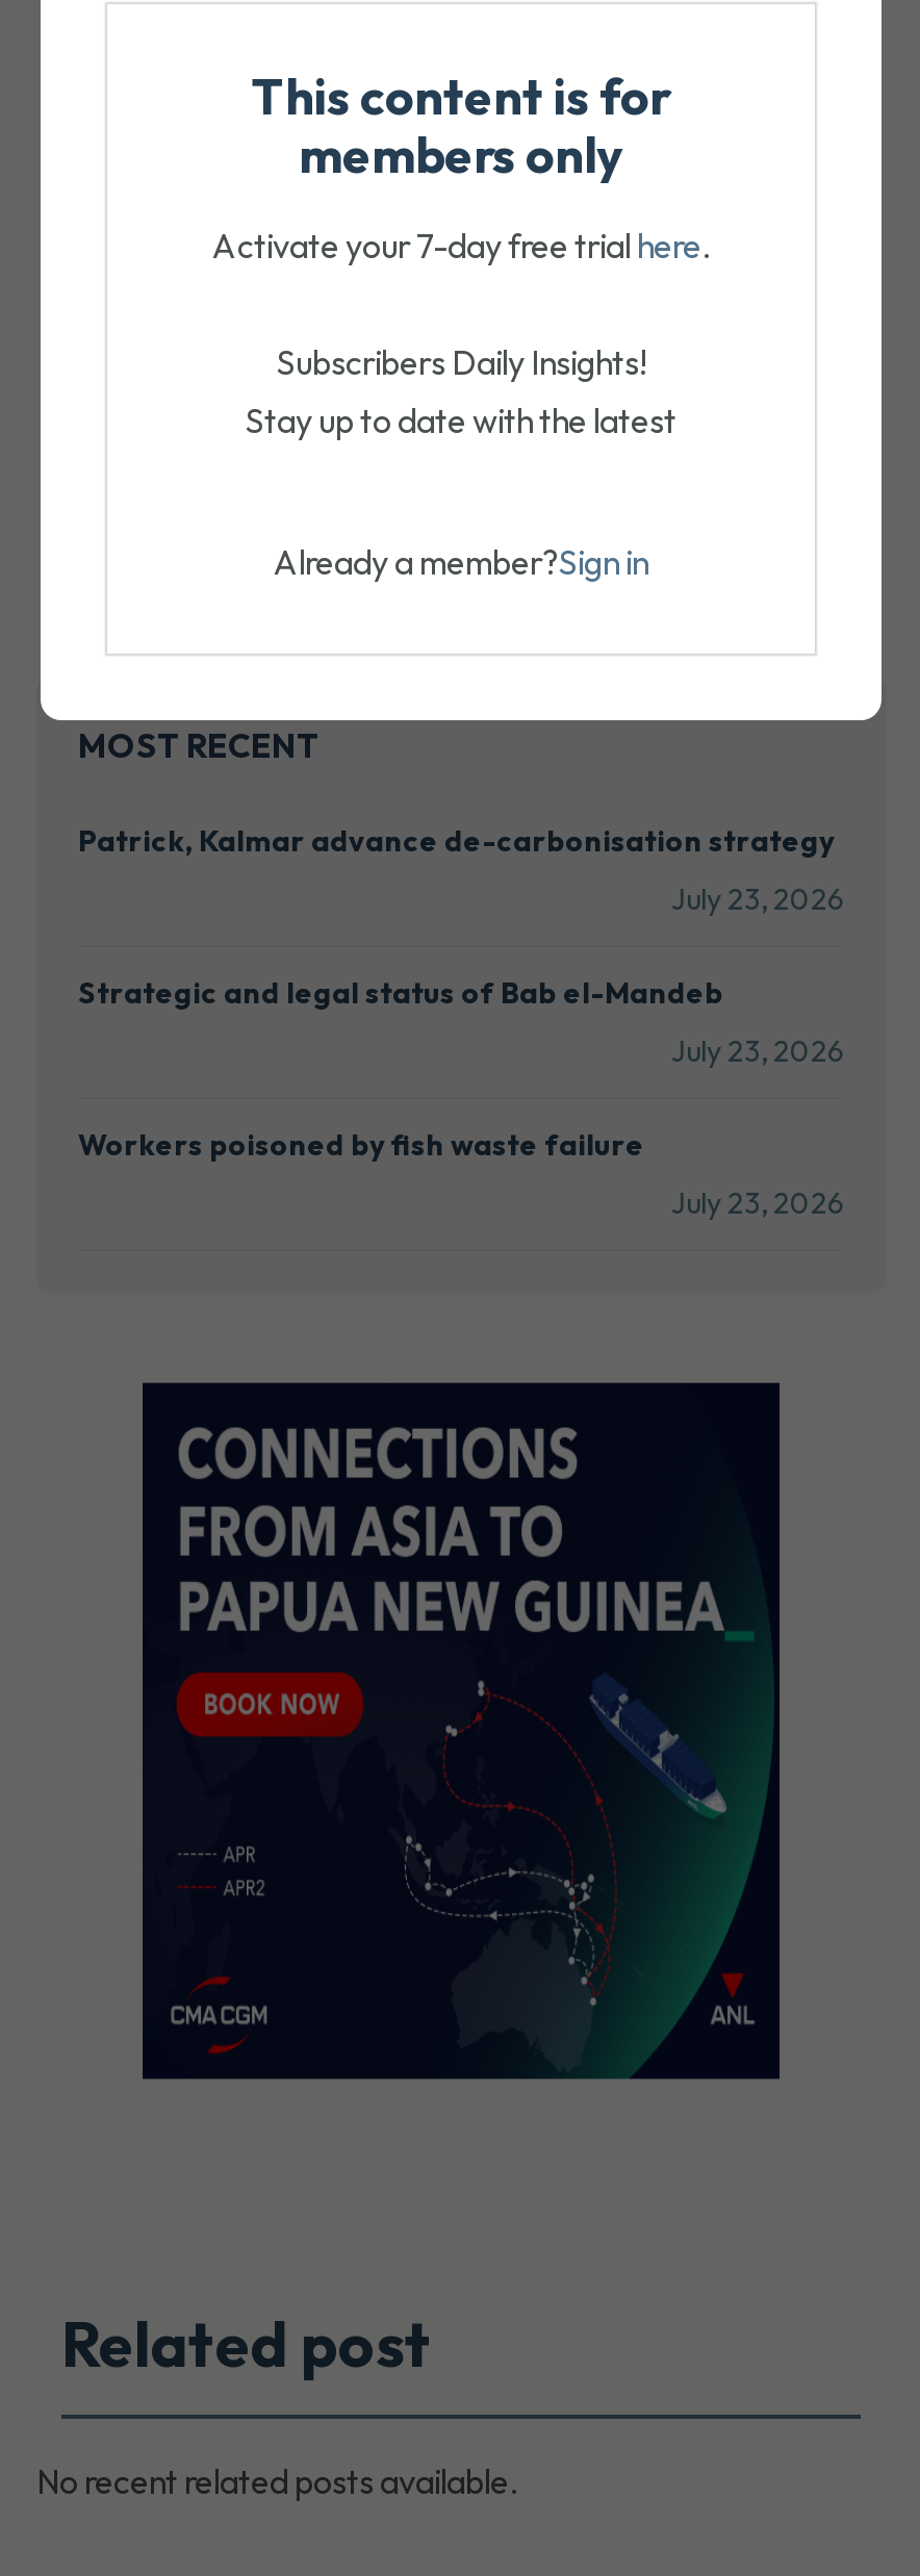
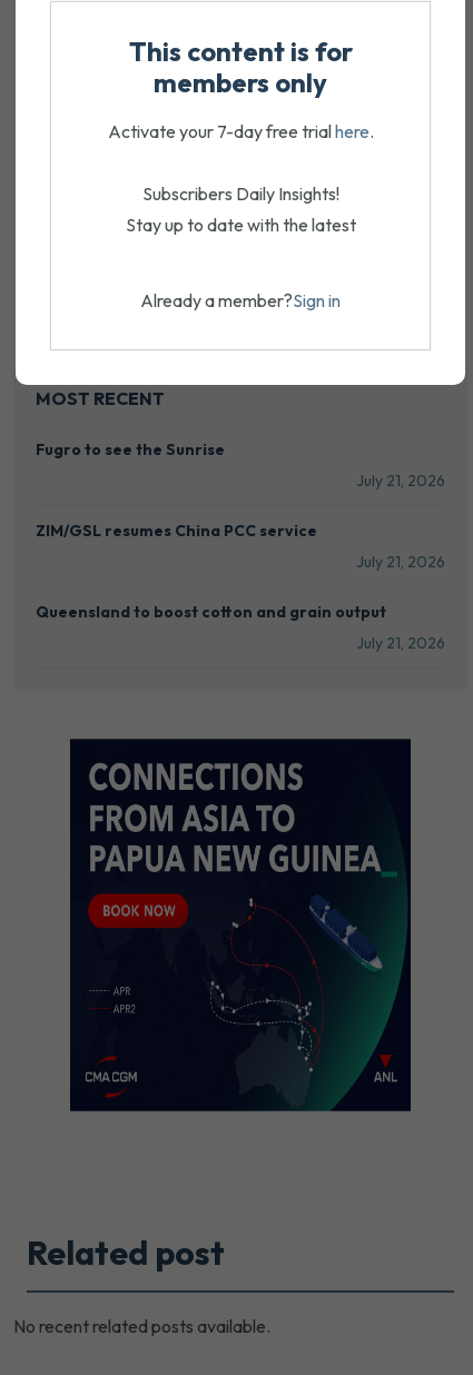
- Patrick, Kalmar advance de-carbonisation strategy
+ Fugro to see the Sunrise

- July 23, 2026
+ July 21, 2026

- Strategic and legal status of Bab el-Mandeb
+ ZIM/GSL resumes China PCC service

- July 23, 2026
+ July 21, 2026

- Workers poisoned by fish waste failure
+ Queensland to boost cotton and grain output

- July 23, 2026
+ July 21, 2026
